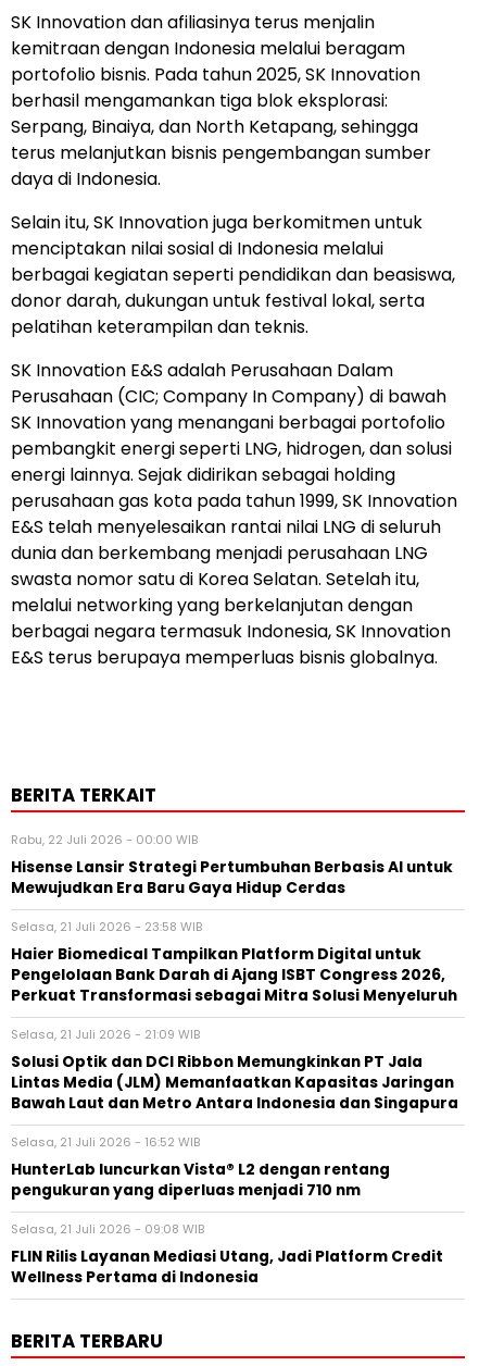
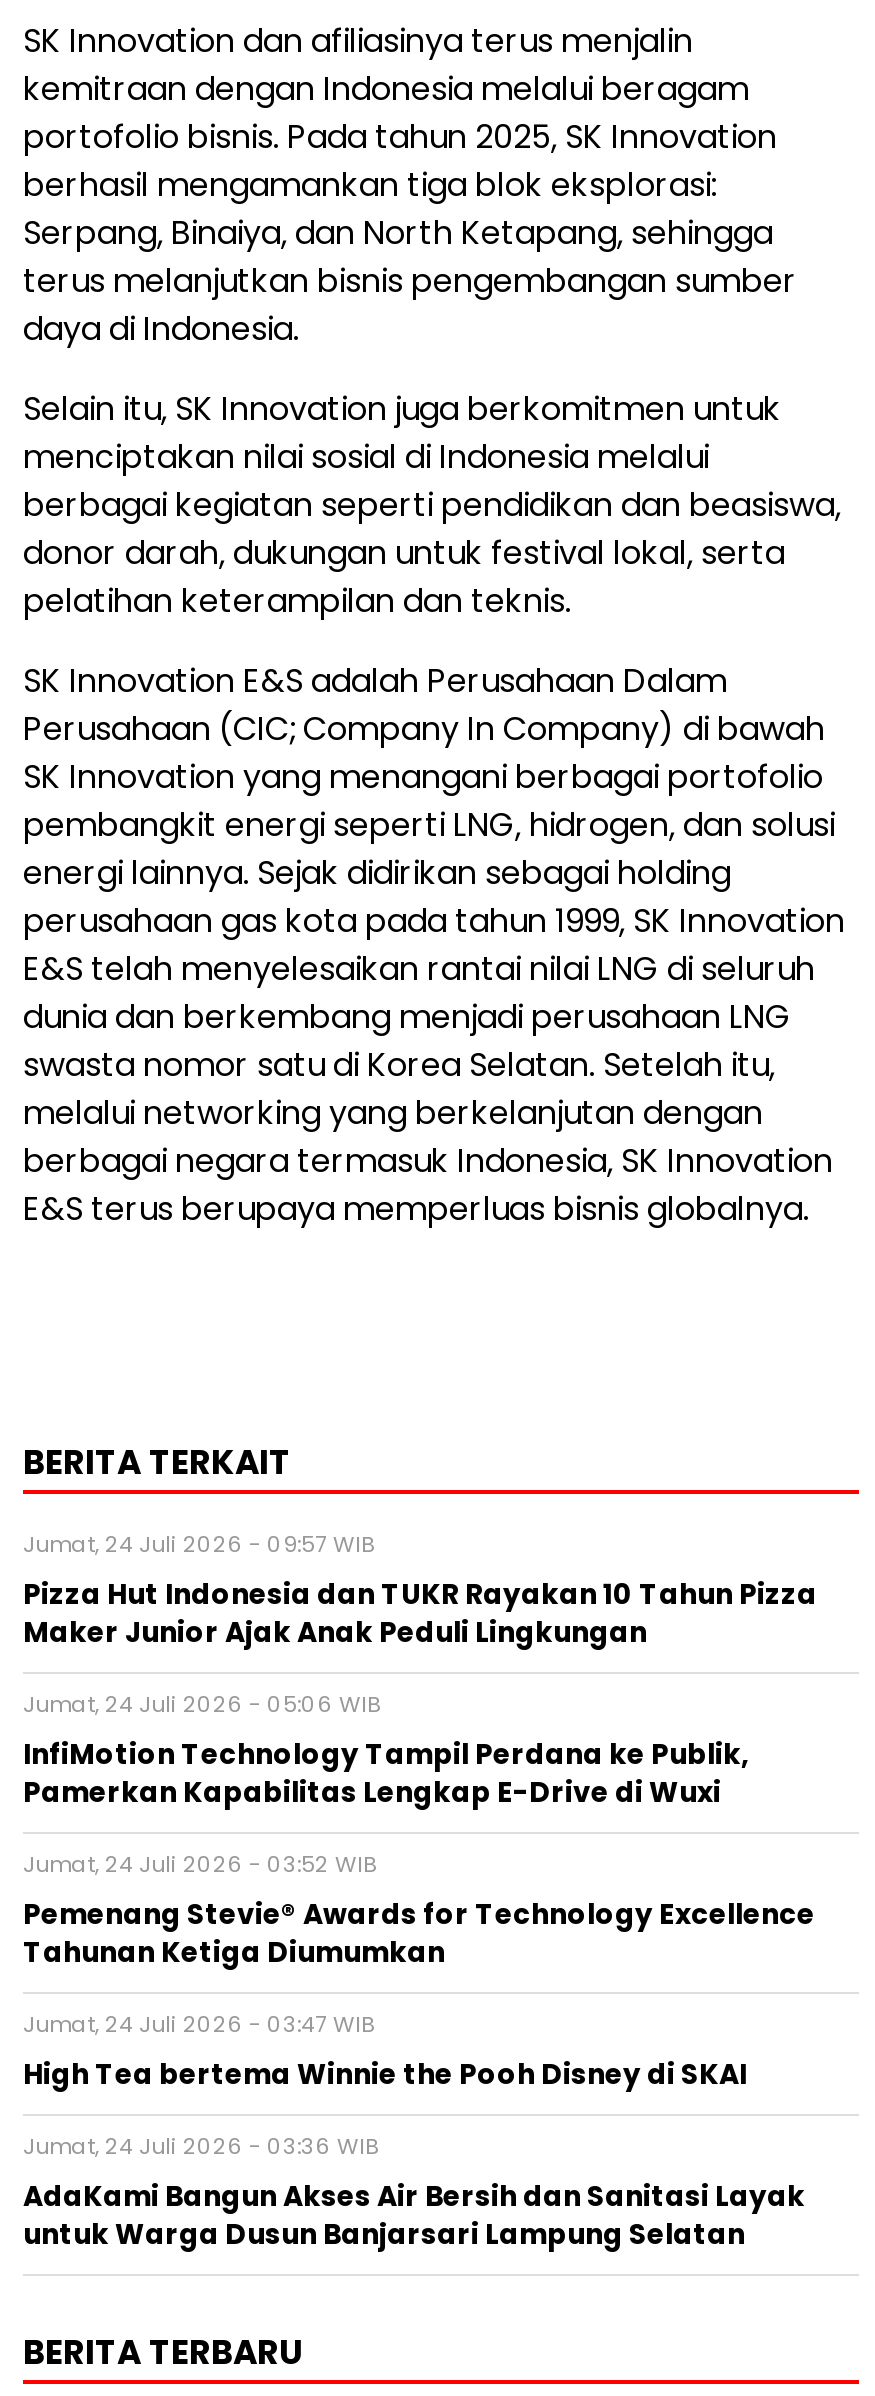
- Rabu, 22 Juli 2026 - 00:00 WIB
- Hisense Lansir Strategi Pertumbuhan Berbasis AI untuk
- Mewujudkan Era Baru Gaya Hidup Cerdas
+ Jumat, 24 Juli 2026 - 09:57 WIB
+ Pizza Hut Indonesia dan TUKR Rayakan 10 Tahun Pizza
+ Maker Junior Ajak Anak Peduli Lingkungan

- Selasa, 21 Juli 2026 - 23:58 WIB
- Haier Biomedical Tampilkan Platform Digital untuk
- Pengelolaan Bank Darah di Ajang ISBT Congress 2026,
- Perkuat Transformasi sebagai Mitra Solusi Menyeluruh
+ Jumat, 24 Juli 2026 - 05:06 WIB
+ InfiMotion Technology Tampil Perdana ke Publik,
+ Pamerkan Kapabilitas Lengkap E-Drive di Wuxi

- Selasa, 21 Juli 2026 - 21:09 WIB
- Solusi Optik dan DCI Ribbon Memungkinkan PT Jala
- Lintas Media (JLM) Memanfaatkan Kapasitas Jaringan
- Bawah Laut dan Metro Antara Indonesia dan Singapura
+ Jumat, 24 Juli 2026 - 03:52 WIB
+ Pemenang Stevie® Awards for Technology Excellence
+ Tahunan Ketiga Diumumkan

- Selasa, 21 Juli 2026 - 16:52 WIB
- HunterLab luncurkan Vista® L2 dengan rentang
- pengukuran yang diperluas menjadi 710 nm
+ Jumat, 24 Juli 2026 - 03:47 WIB
+ High Tea bertema Winnie the Pooh Disney di SKAI

- Selasa, 21 Juli 2026 - 09:08 WIB
- FLIN Rilis Layanan Mediasi Utang, Jadi Platform Credit
- Wellness Pertama di Indonesia
+ Jumat, 24 Juli 2026 - 03:36 WIB
+ AdaKami Bangun Akses Air Bersih dan Sanitasi Layak
+ untuk Warga Dusun Banjarsari Lampung Selatan
